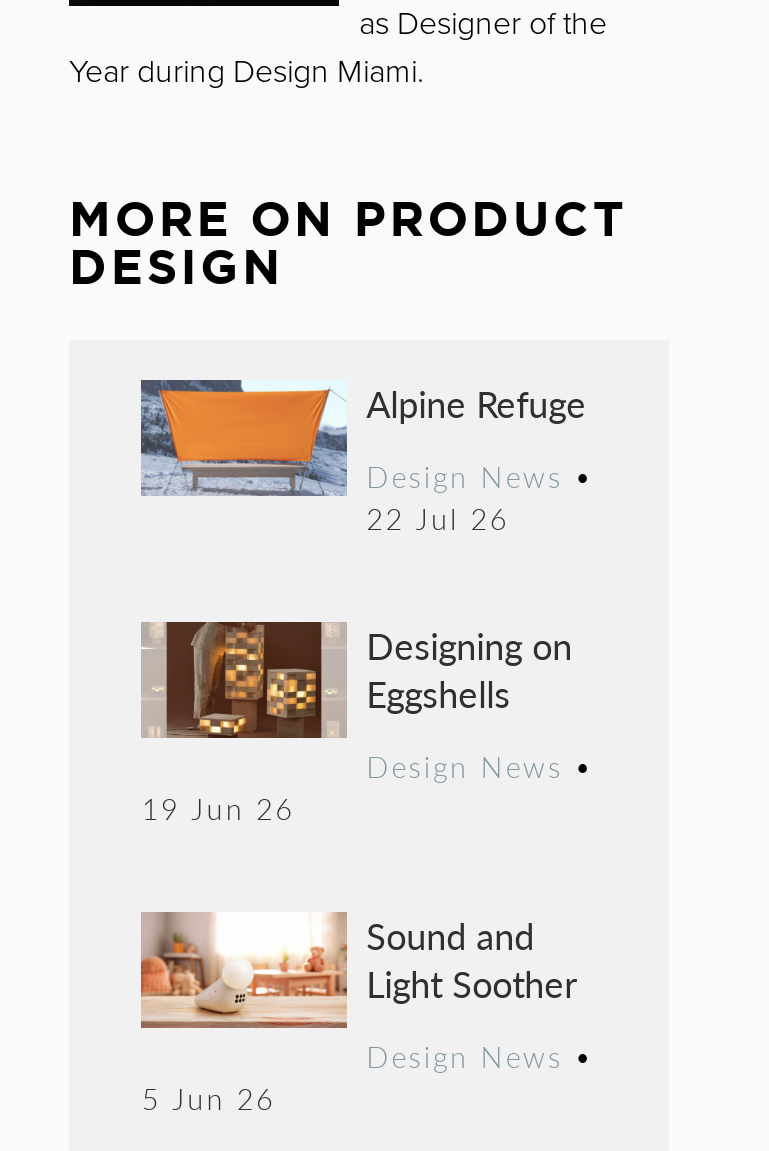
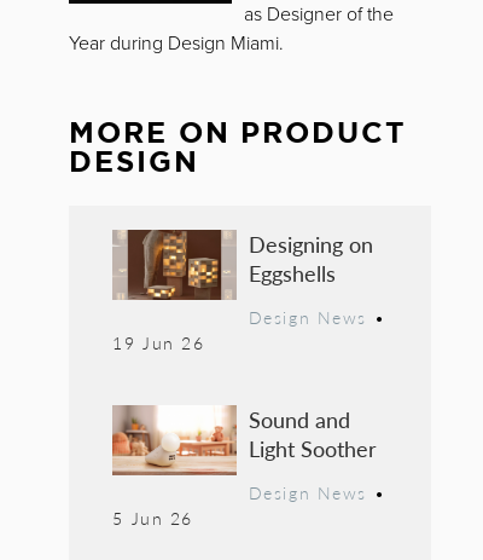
- [image]
- Alpine Refuge
- Design News •
- 22 Jul 26
